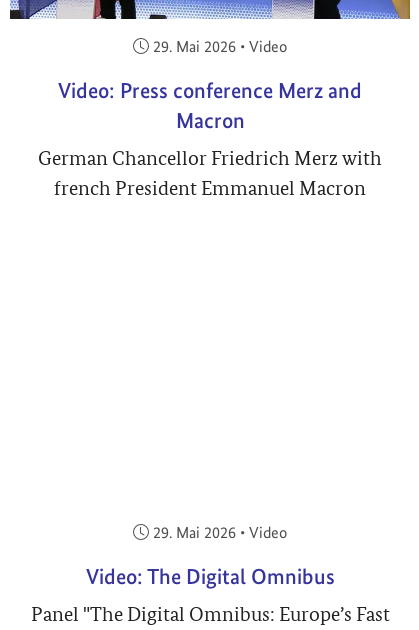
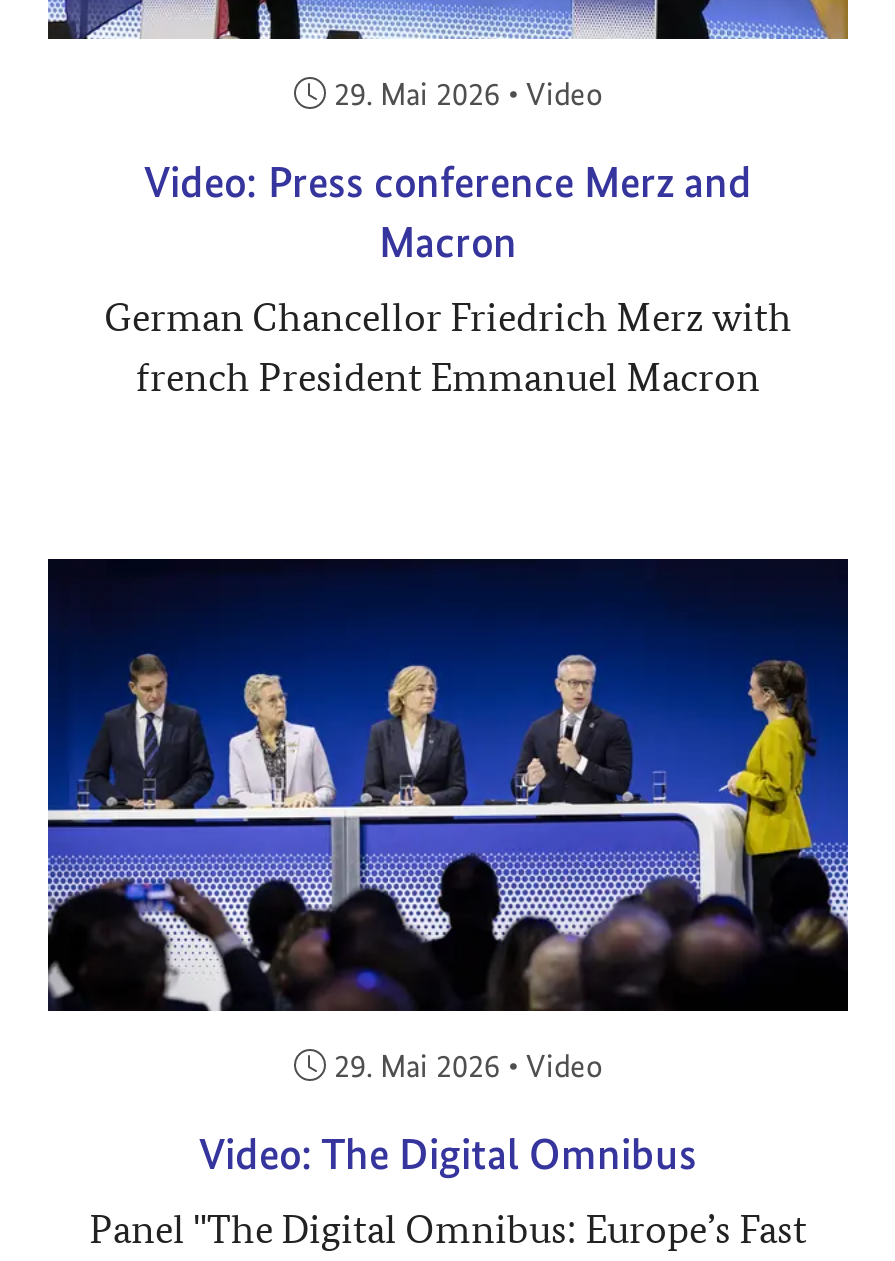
+ [image]
